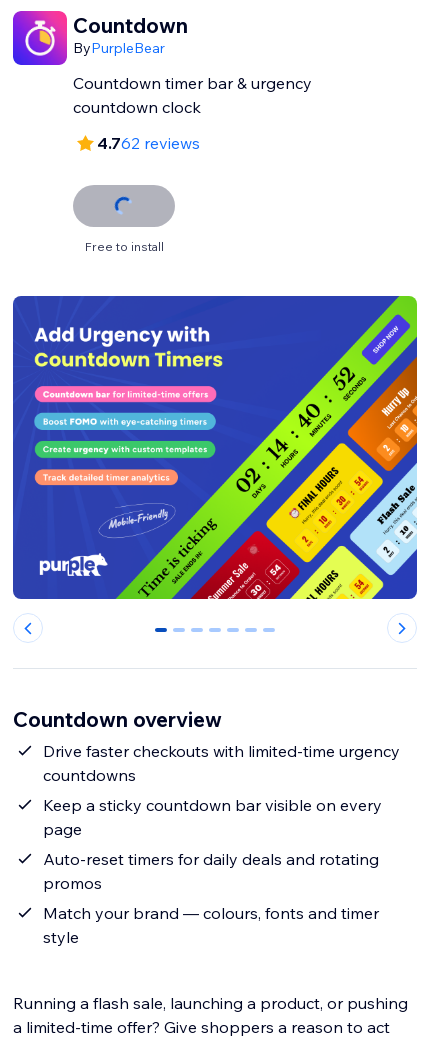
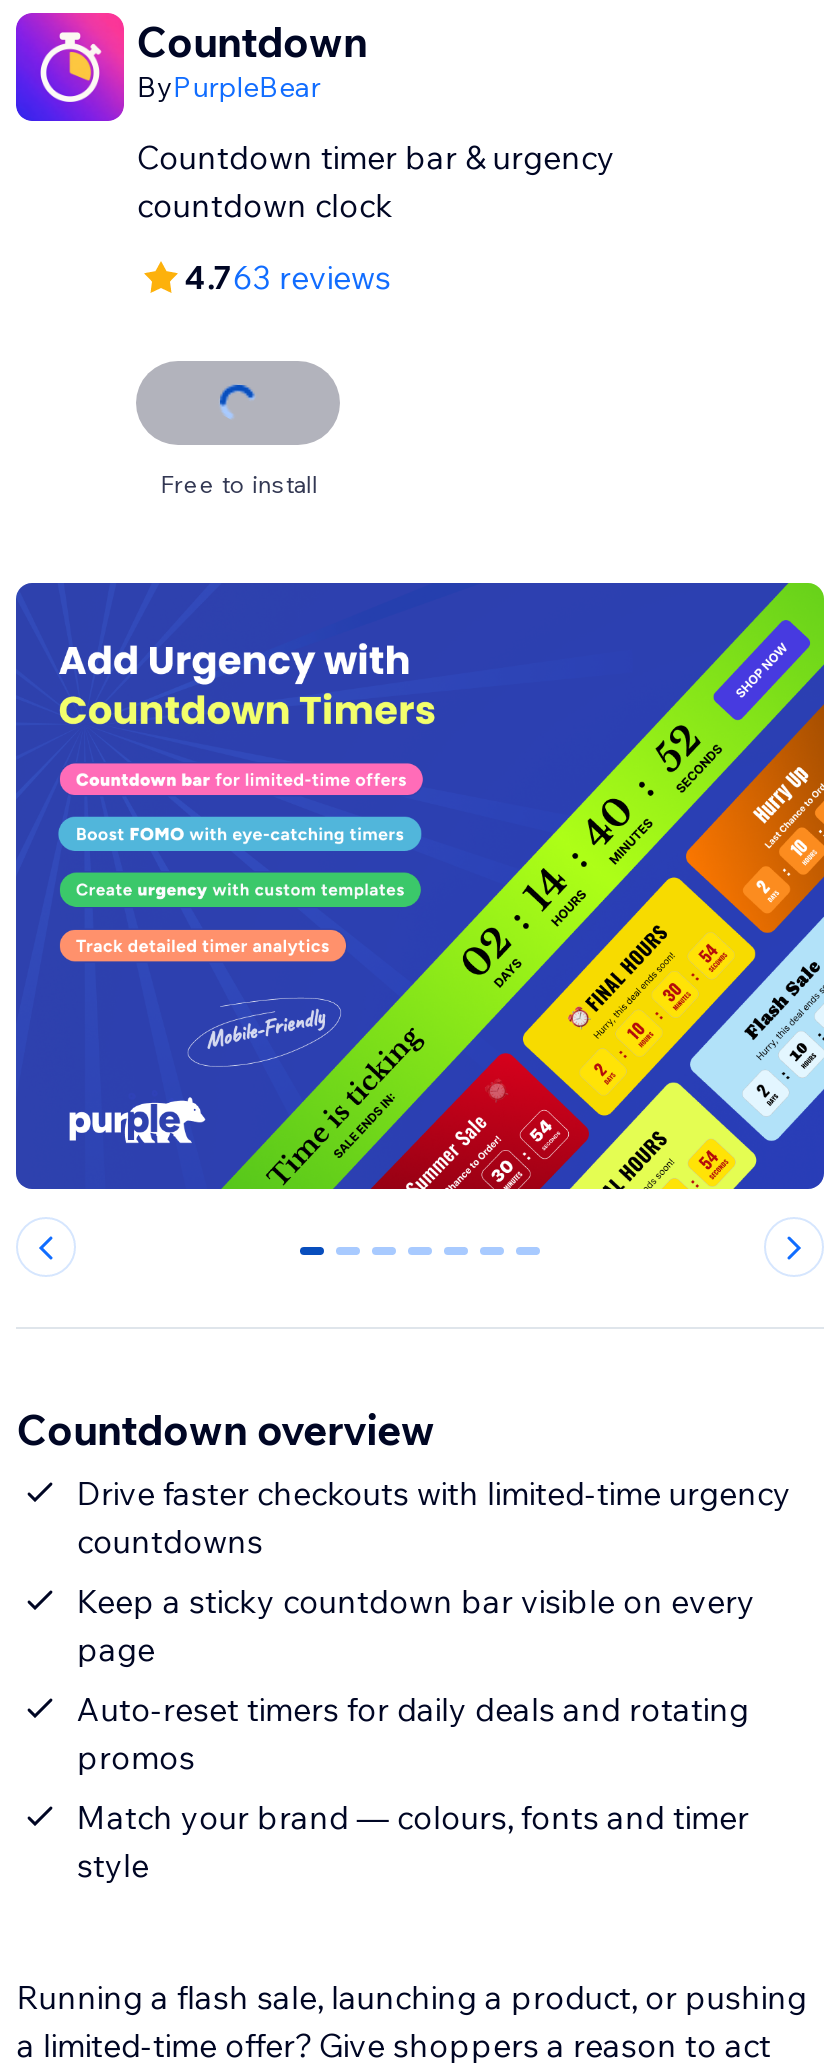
- 4.762 reviews
+ 4.763 reviews
